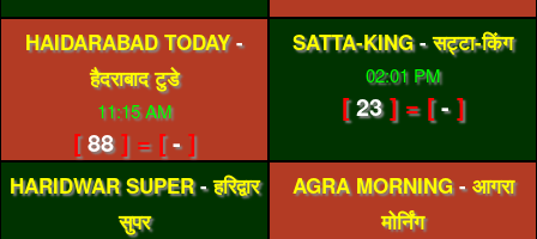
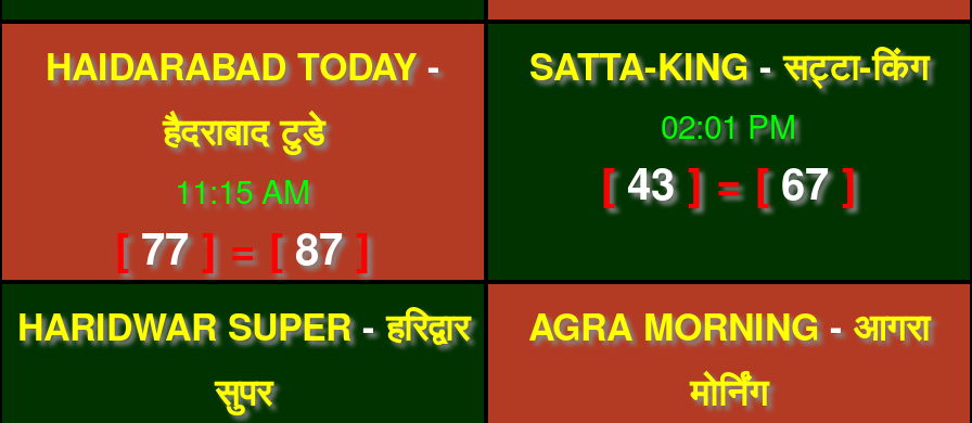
- [ 23] = [ -]
+ [ 43] = [ 67]

- [ 88] = [ -]
+ [ 77] = [ 87]
